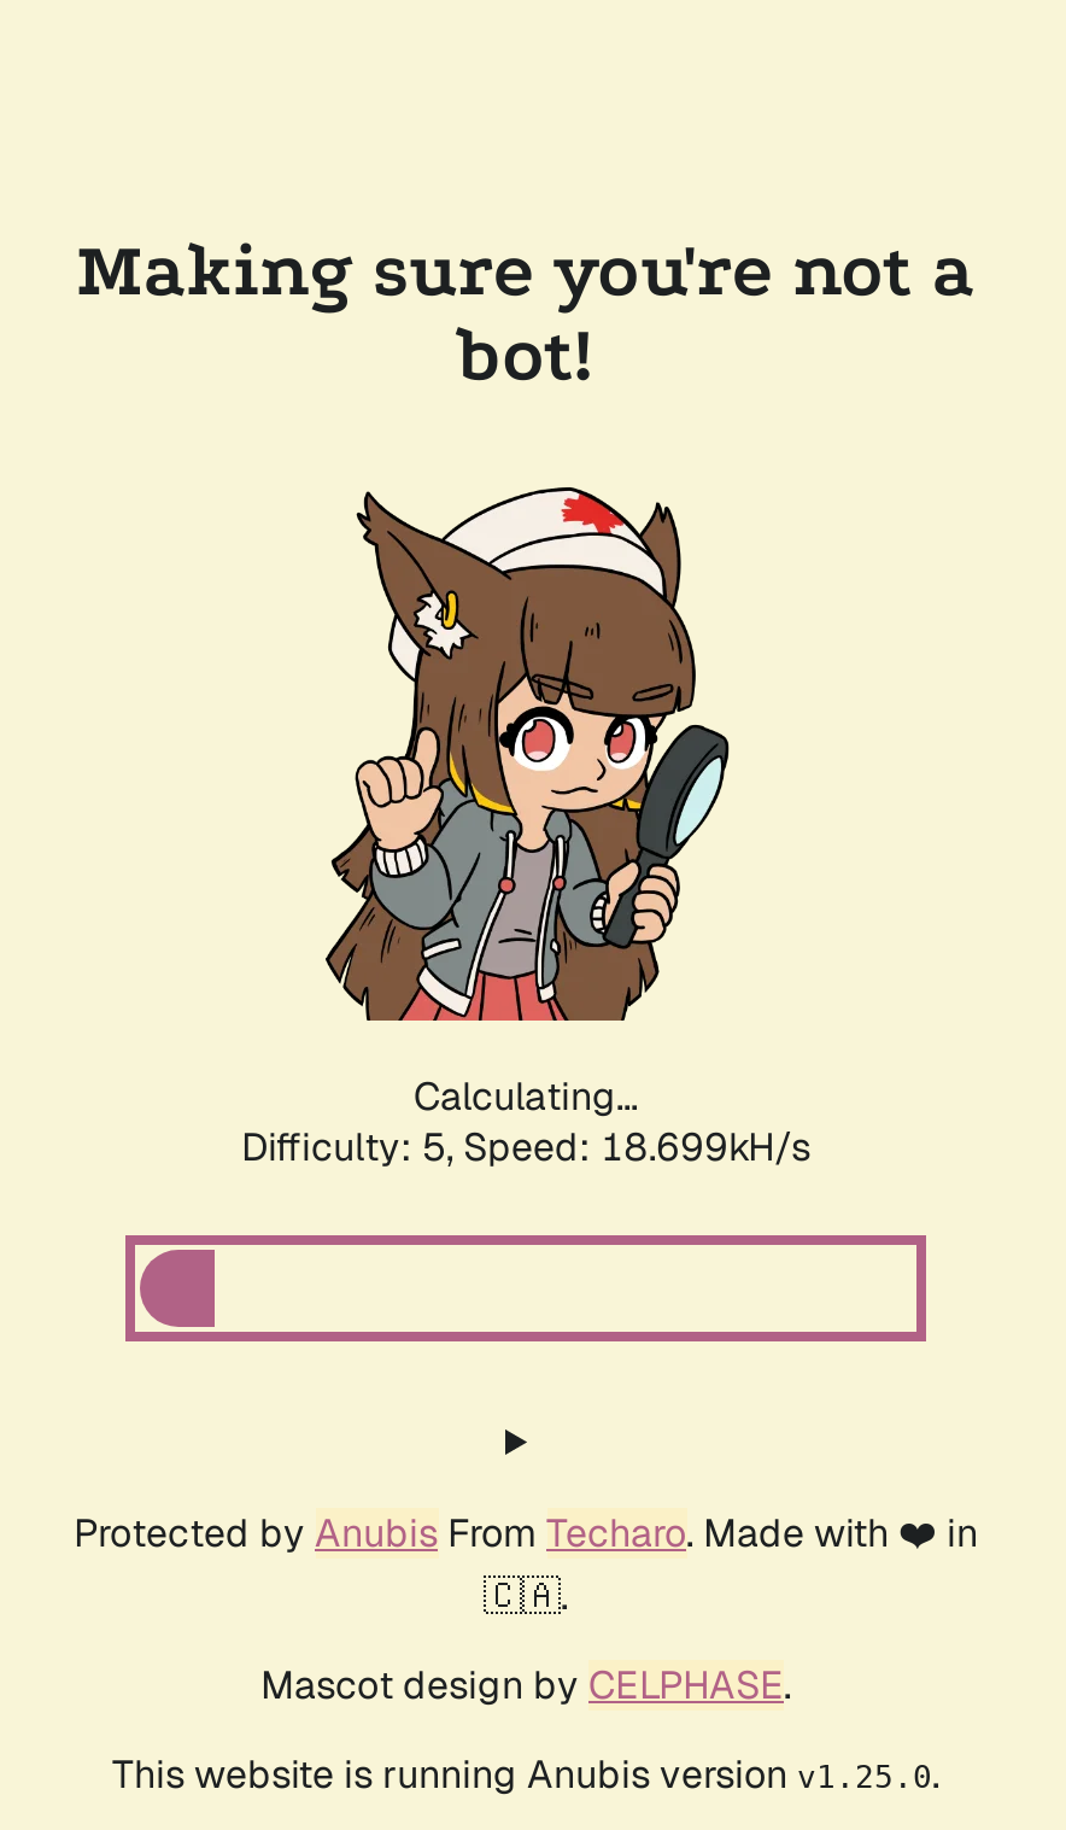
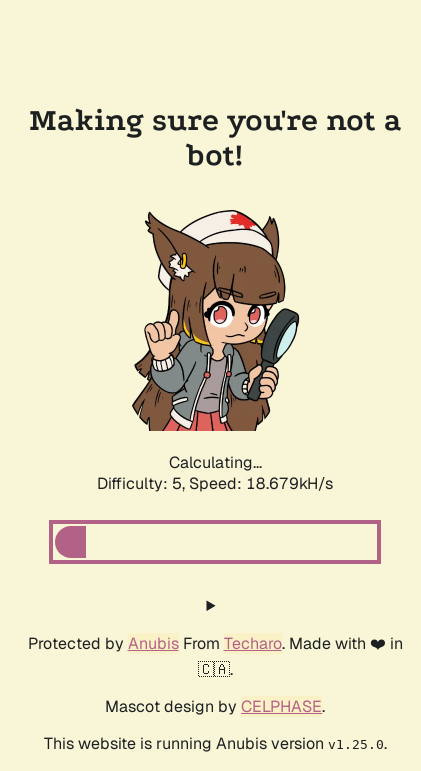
- Difficulty: 5, Speed: 18.699kH/s
+ Difficulty: 5, Speed: 18.679kH/s
